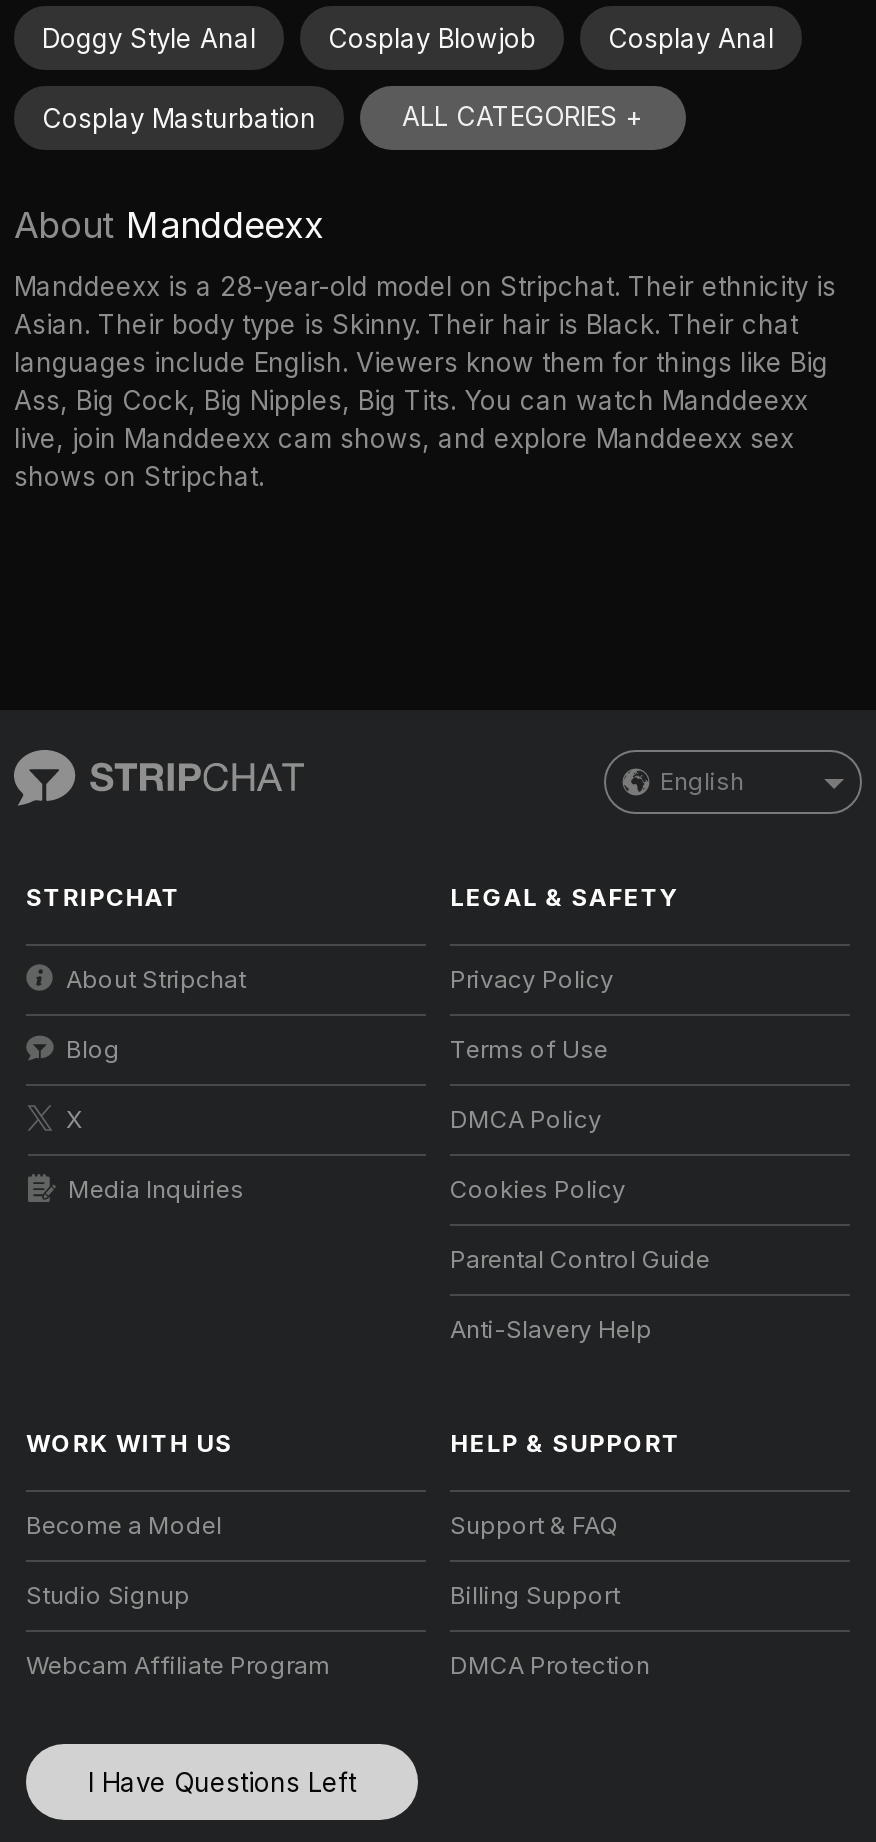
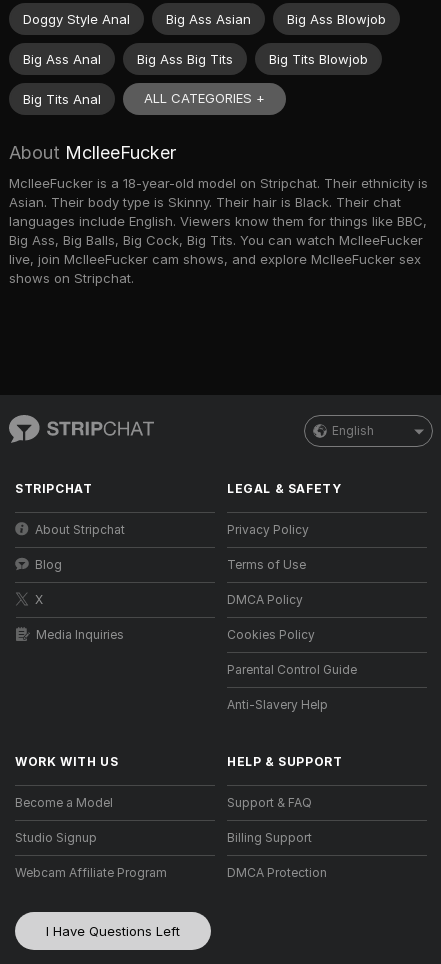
- Cosplay Blowjob
- Cosplay Anal
- Cosplay Masturbation
+ Big Ass Asian
+ Big Ass Blowjob
+ Big Ass Anal
+ Big Ass Big Tits
+ Big Tits Blowjob
+ Big Tits Anal

- About Manddeexx
+ About MclleeFucker

- Manddeexx is a 28-year-old model on Stripchat. Their ethnicity is
+ MclleeFucker is a 18-year-old model on Stripchat. Their ethnicity is

- languages include English. Viewers know them for things like Big
- Ass, Big Cock, Big Nipples, Big Tits. You can watch Manddeexx
- live, join Manddeexx cam shows, and explore Manddeexx sex
+ languages include English. Viewers know them for things like BBC,
+ Big Ass, Big Balls, Big Cock, Big Tits. You can watch MclleeFucker
+ live, join MclleeFucker cam shows, and explore MclleeFucker sex
